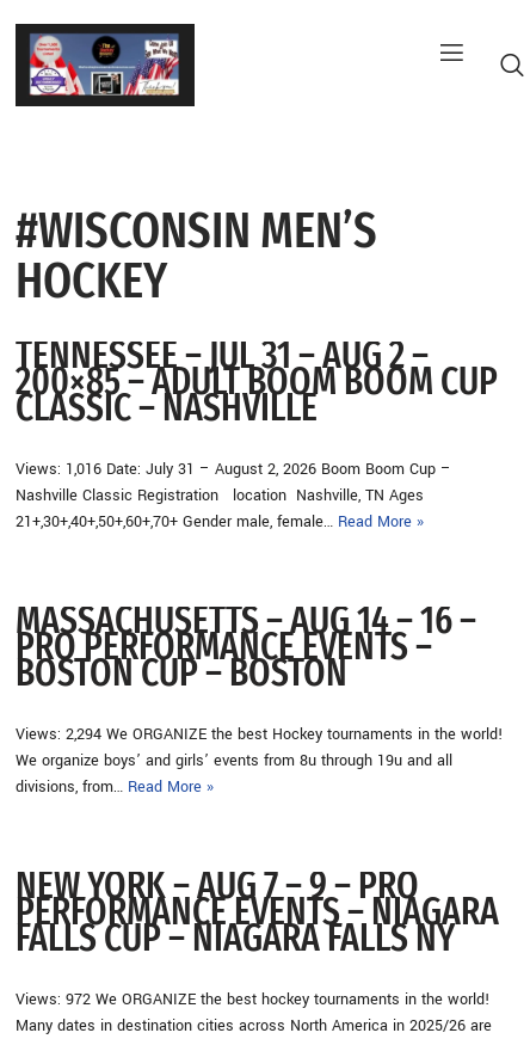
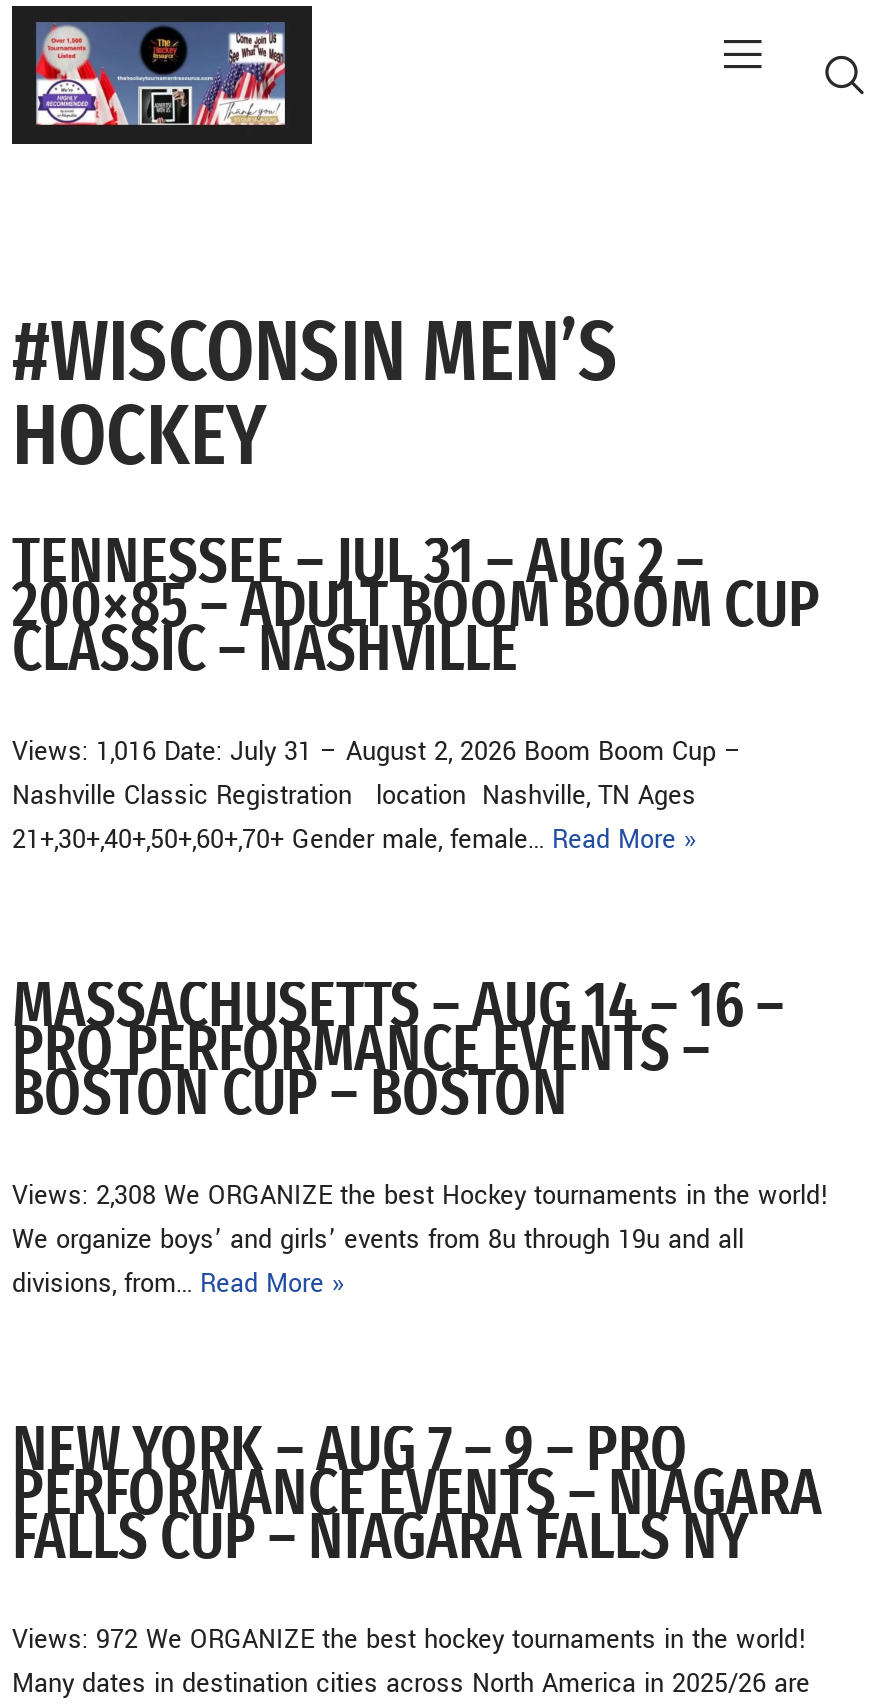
- Views: 2,294 We ORGANIZE the best Hockey tournaments in the world!
+ Views: 2,308 We ORGANIZE the best Hockey tournaments in the world!
